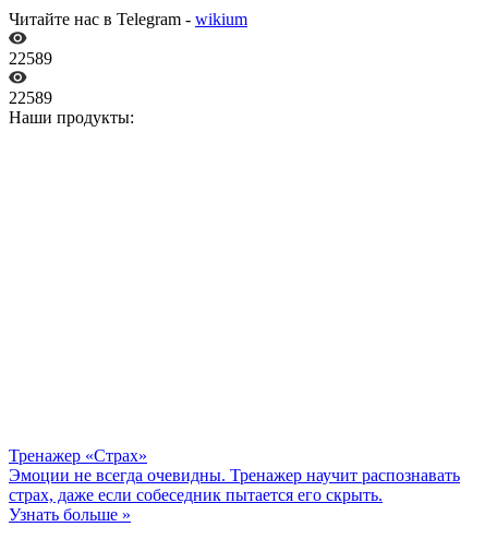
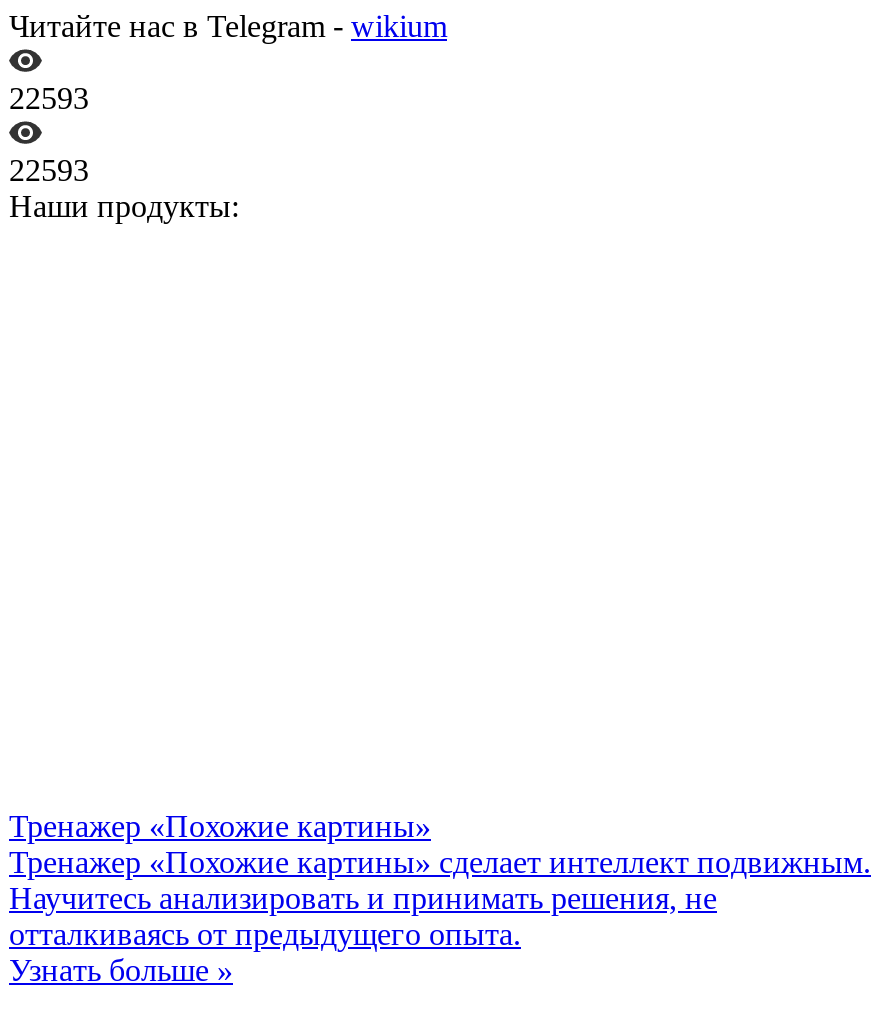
- 22589
+ 22593

- 22589
+ 22593

- Тренажер «Страх»
- Эмоции не всегда очевидны. Тренажер научит распознавать
- страх, даже если собеседник пытается его скрыть.
+ Тренажер «Похожие картины»
+ Тренажер «Похожие картины» сделает интеллект подвижным.
+ Научитесь анализировать и принимать решения, не
+ отталкиваясь от предыдущего опыта.
